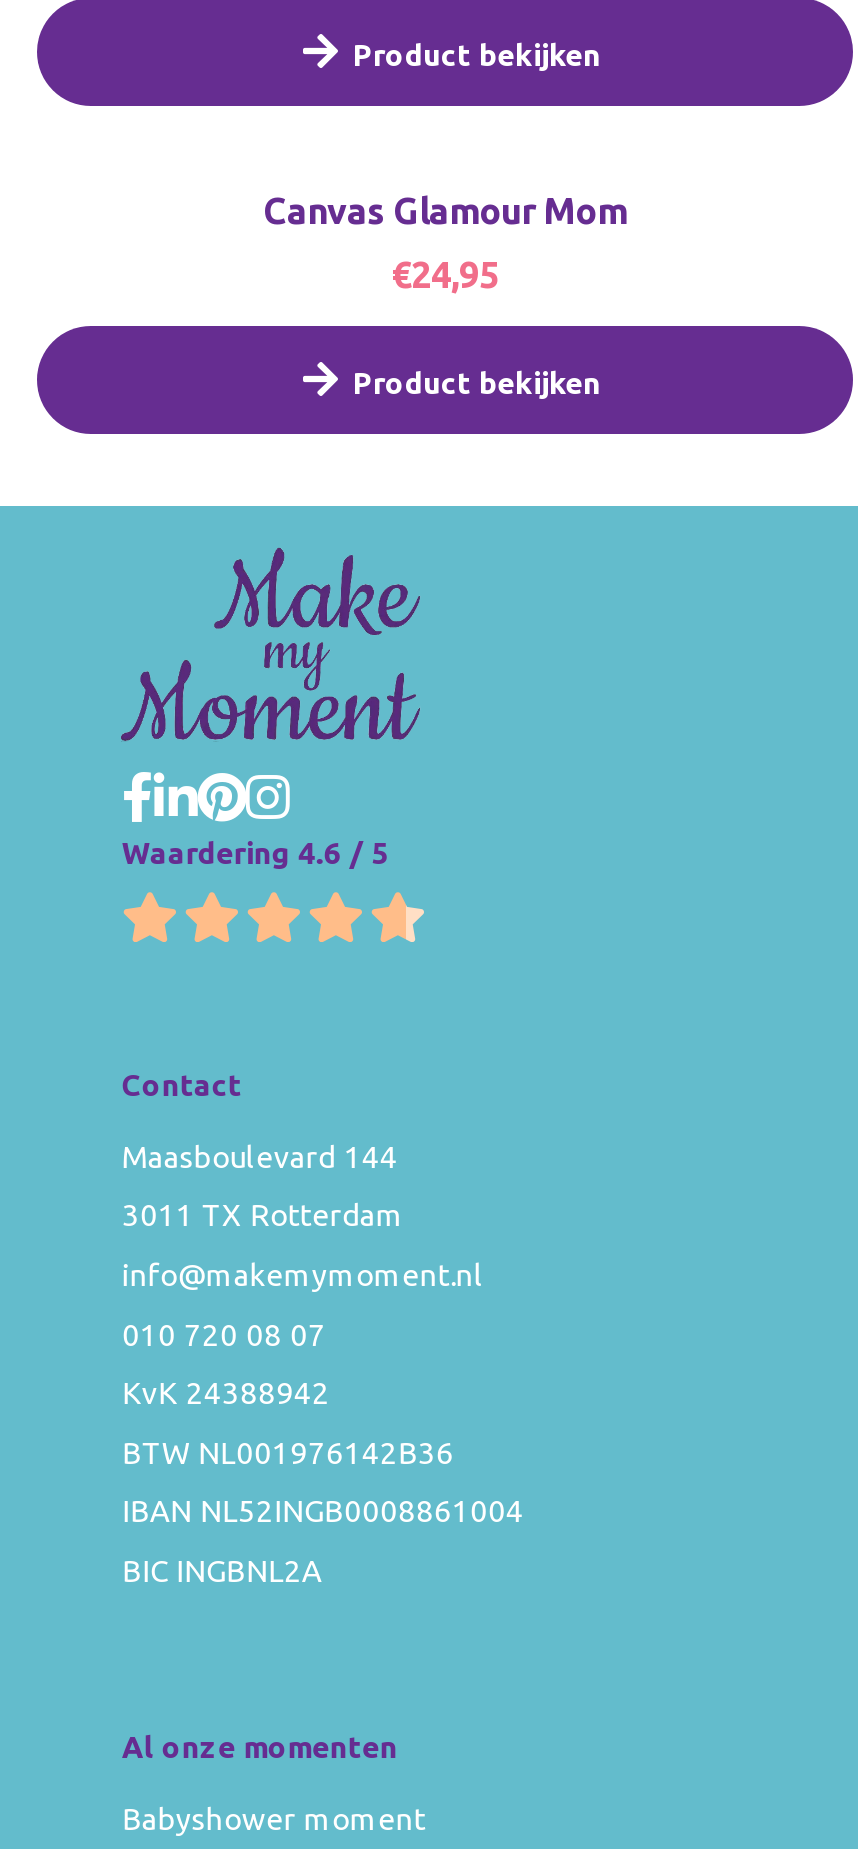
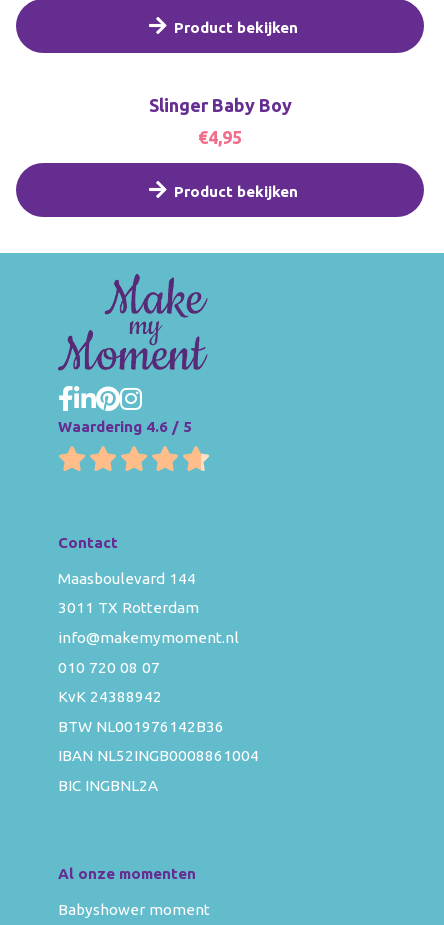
- Canvas Glamour Mom
+ Slinger Baby Boy

- €24,95
+ €4,95
